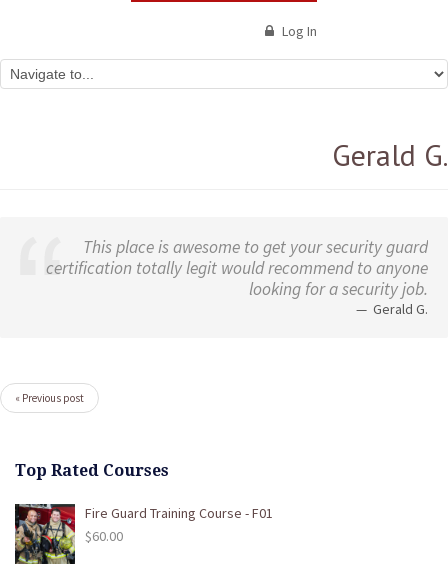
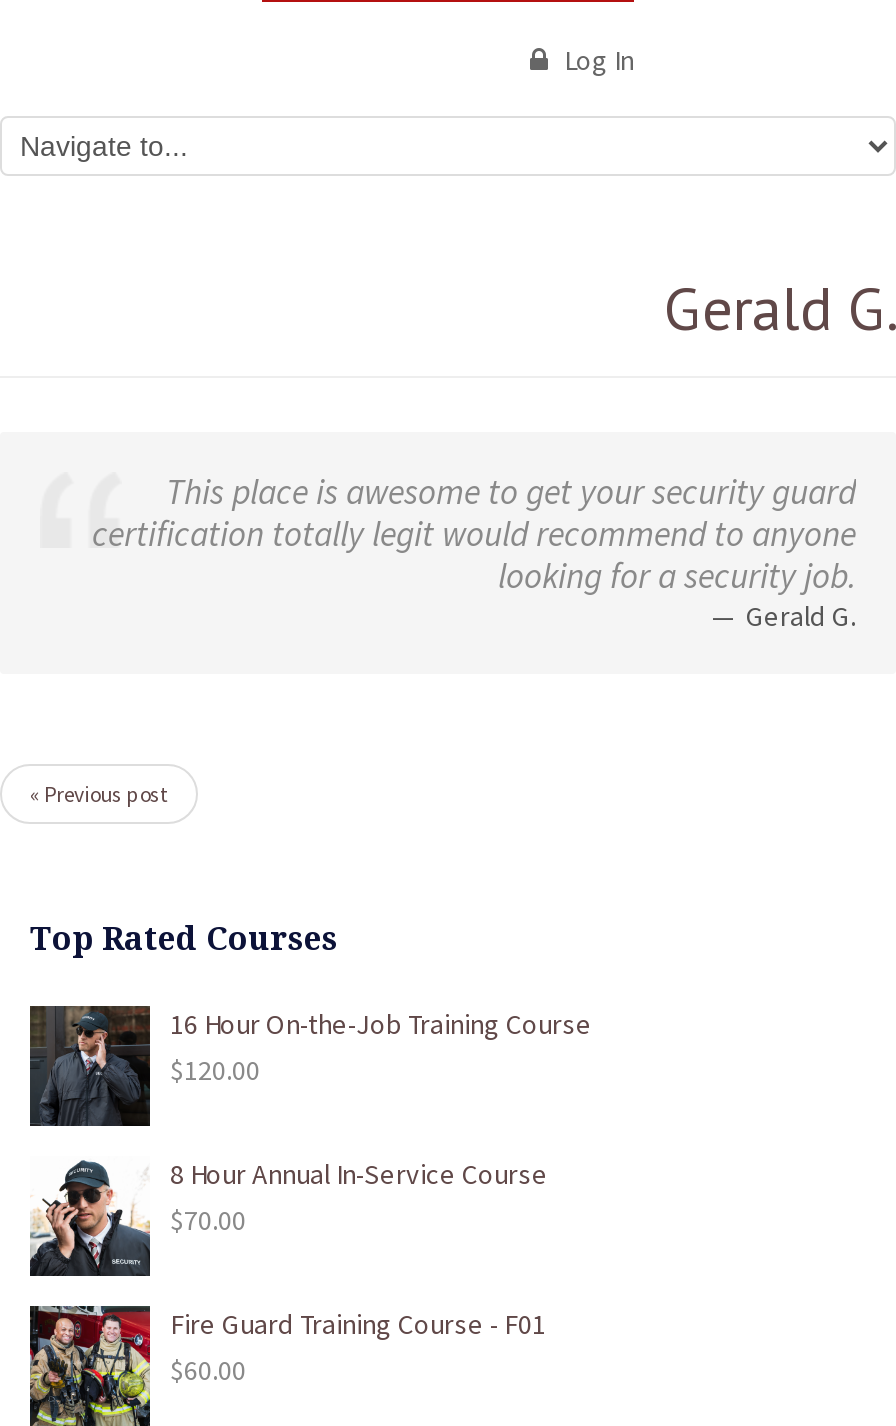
+ [image]
+ 16 Hour On-the-Job Training Course
+ $120.00
+ 8 Hour Annual In-Service Course
+ $70.00

+ [image]
